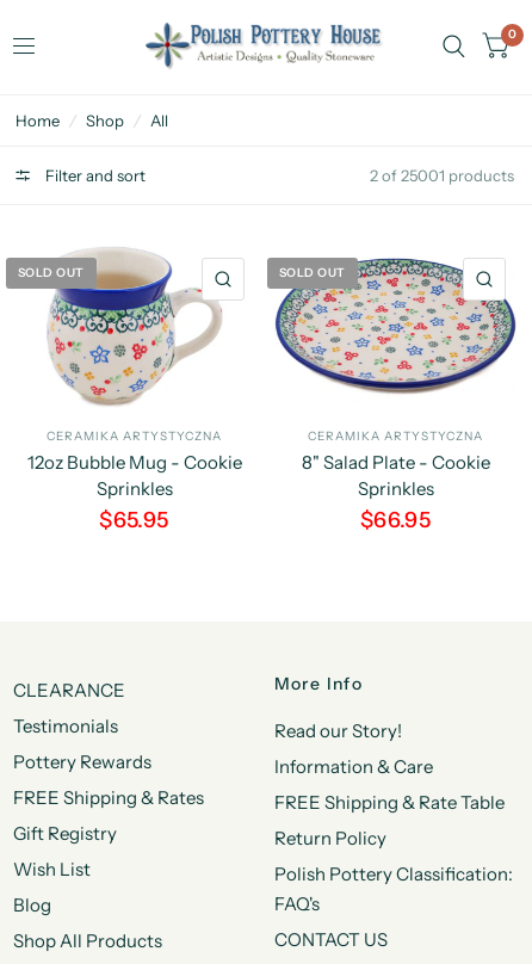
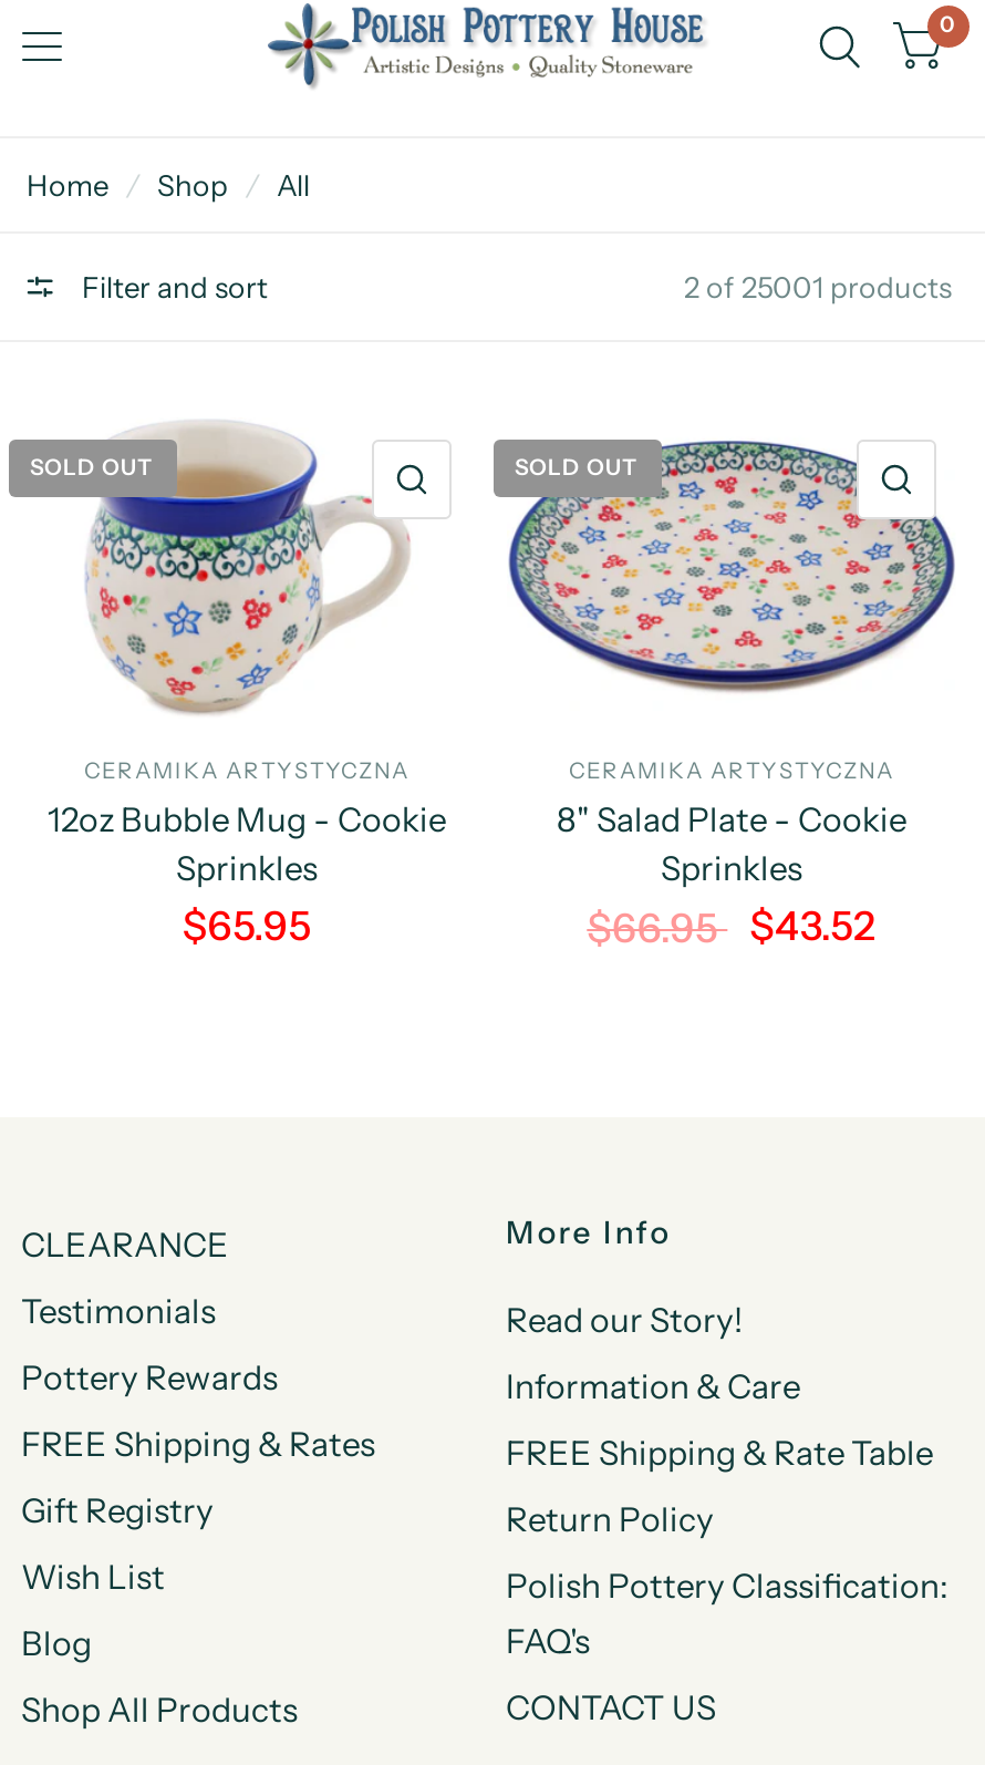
- $66.95
+ $66.95 $43.52
